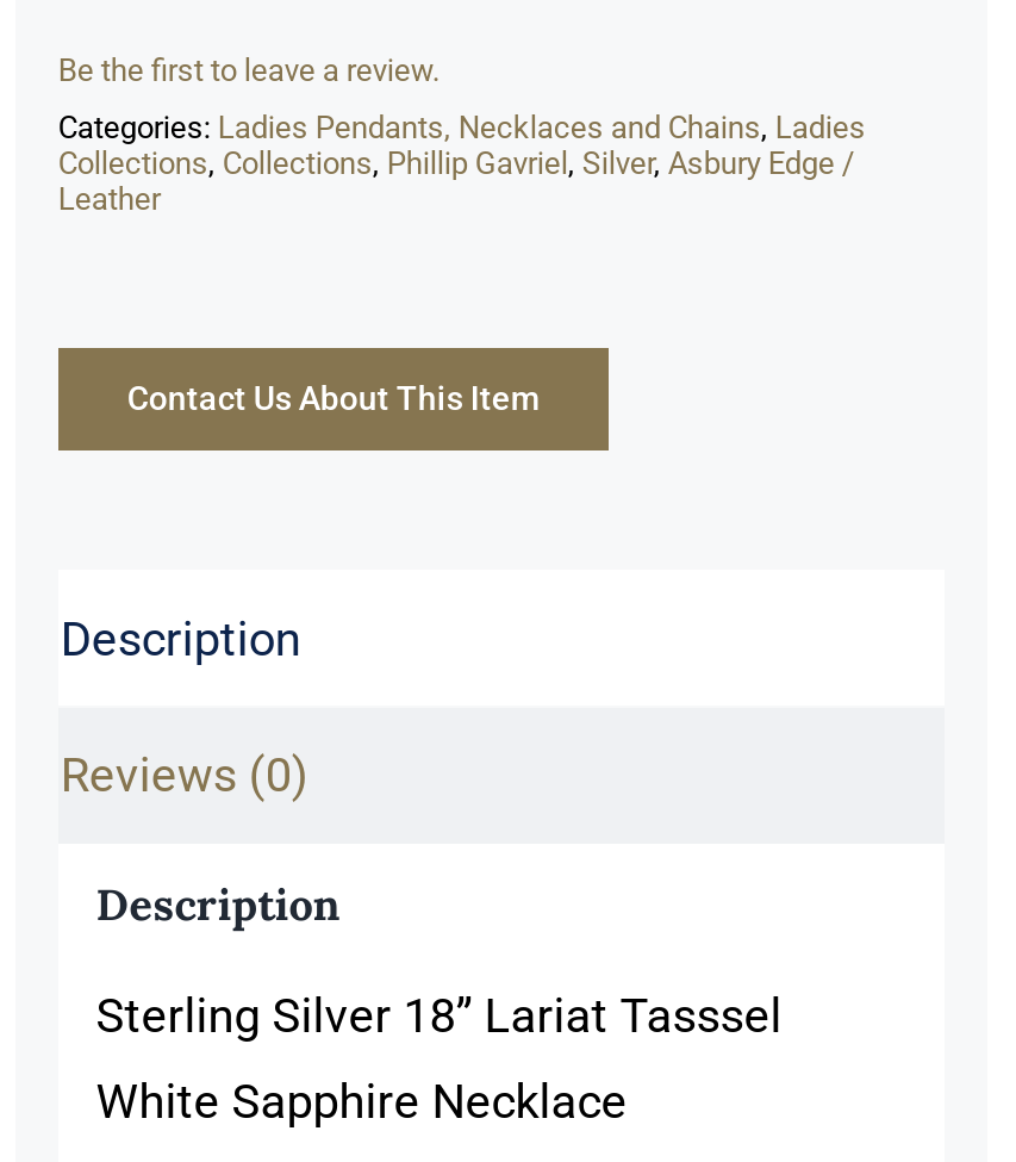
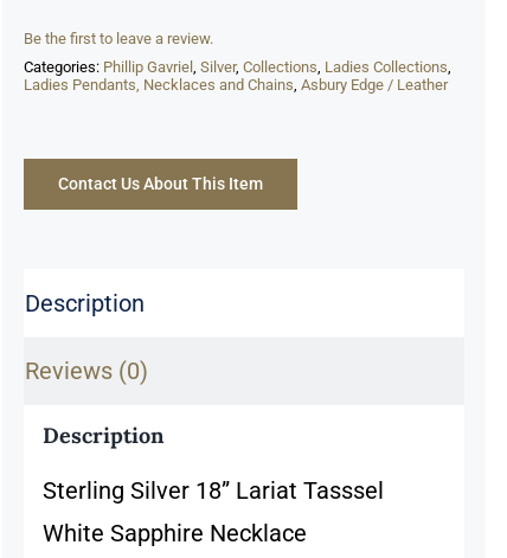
- Categories: Ladies Pendants, Necklaces and Chains, Ladies
- Collections, Collections, Phillip Gavriel, Silver, Asbury Edge /
- Leather
+ Categories: Phillip Gavriel, Silver, Collections, Ladies Collections,
+ Ladies Pendants, Necklaces and Chains, Asbury Edge / Leather
